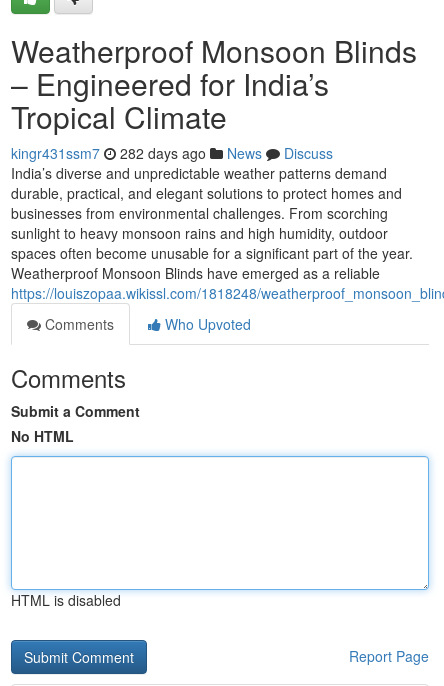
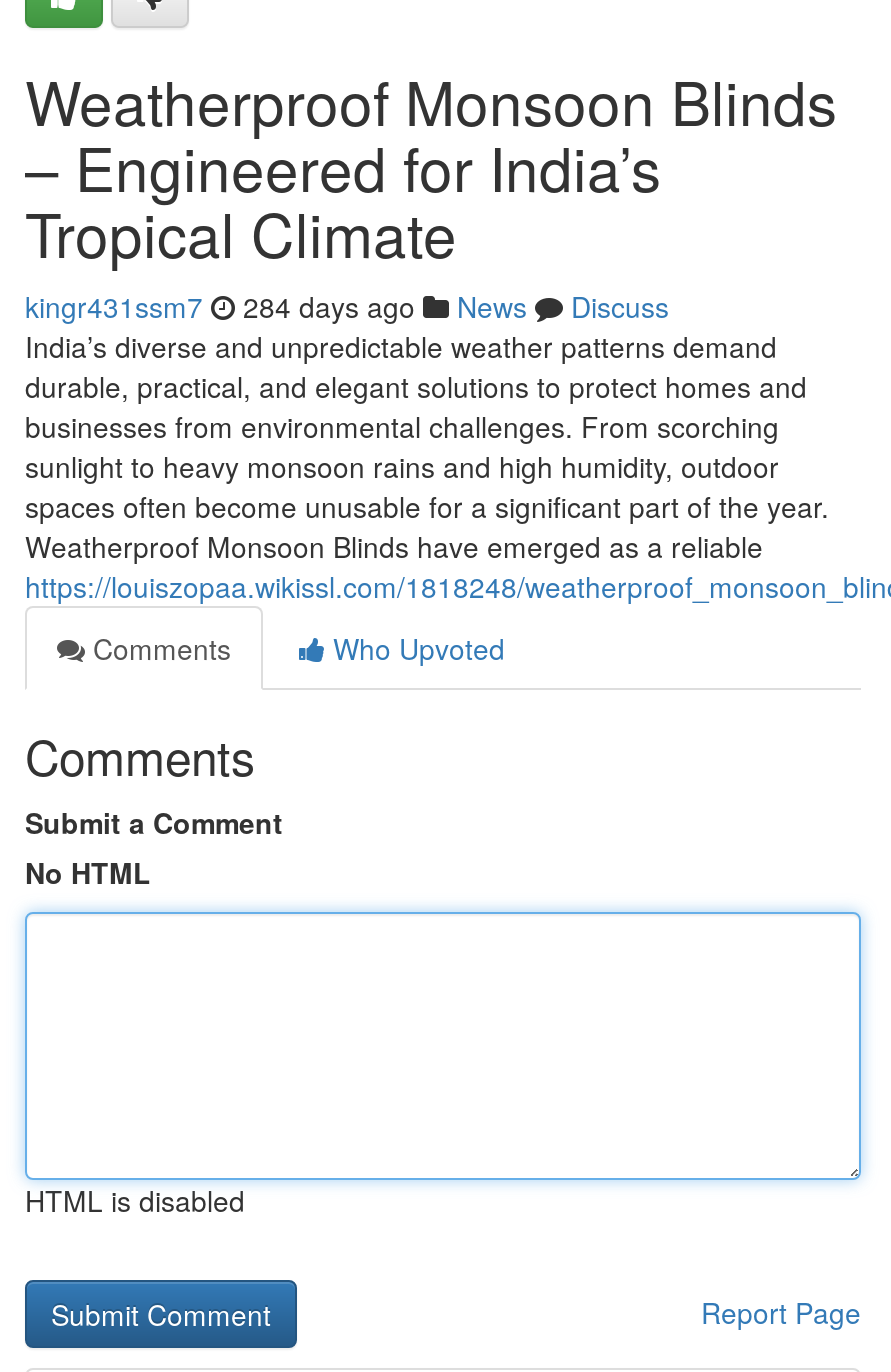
- kingr431ssm7 282 days ago News Discuss
+ kingr431ssm7 284 days ago News Discuss
